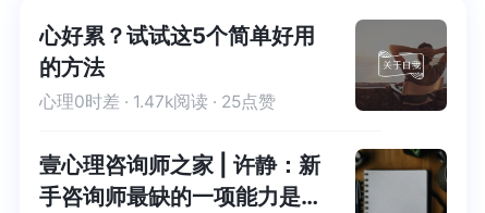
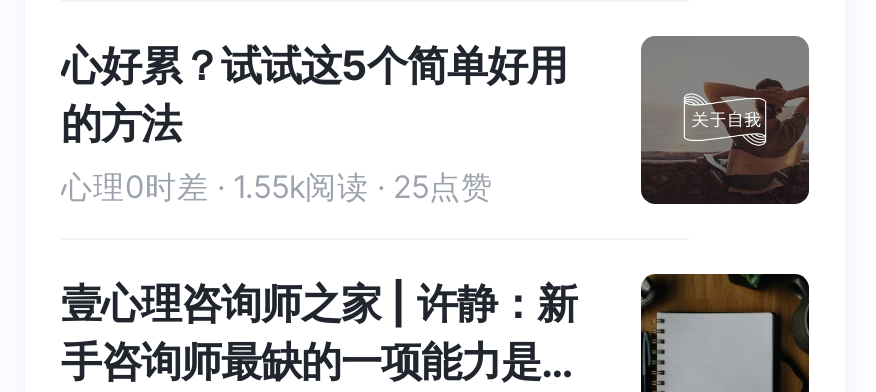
- 心理0时差· 1.47k阅读 · 25点赞
+ 心理0时差· 1.55k阅读 · 25点赞
